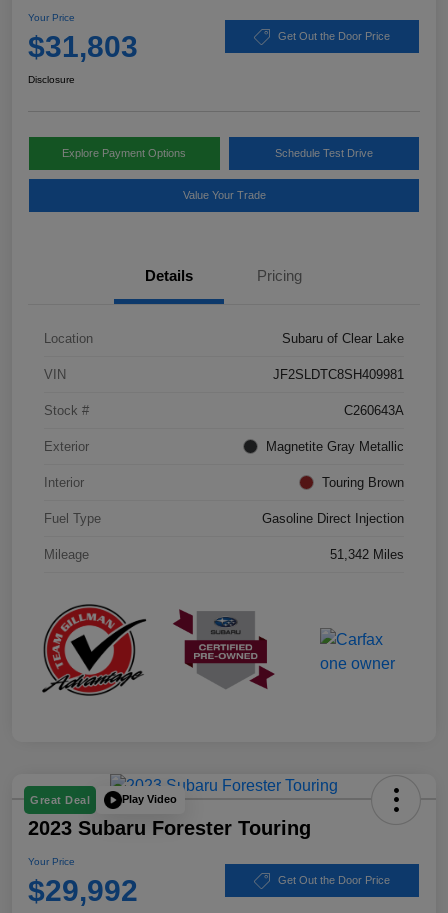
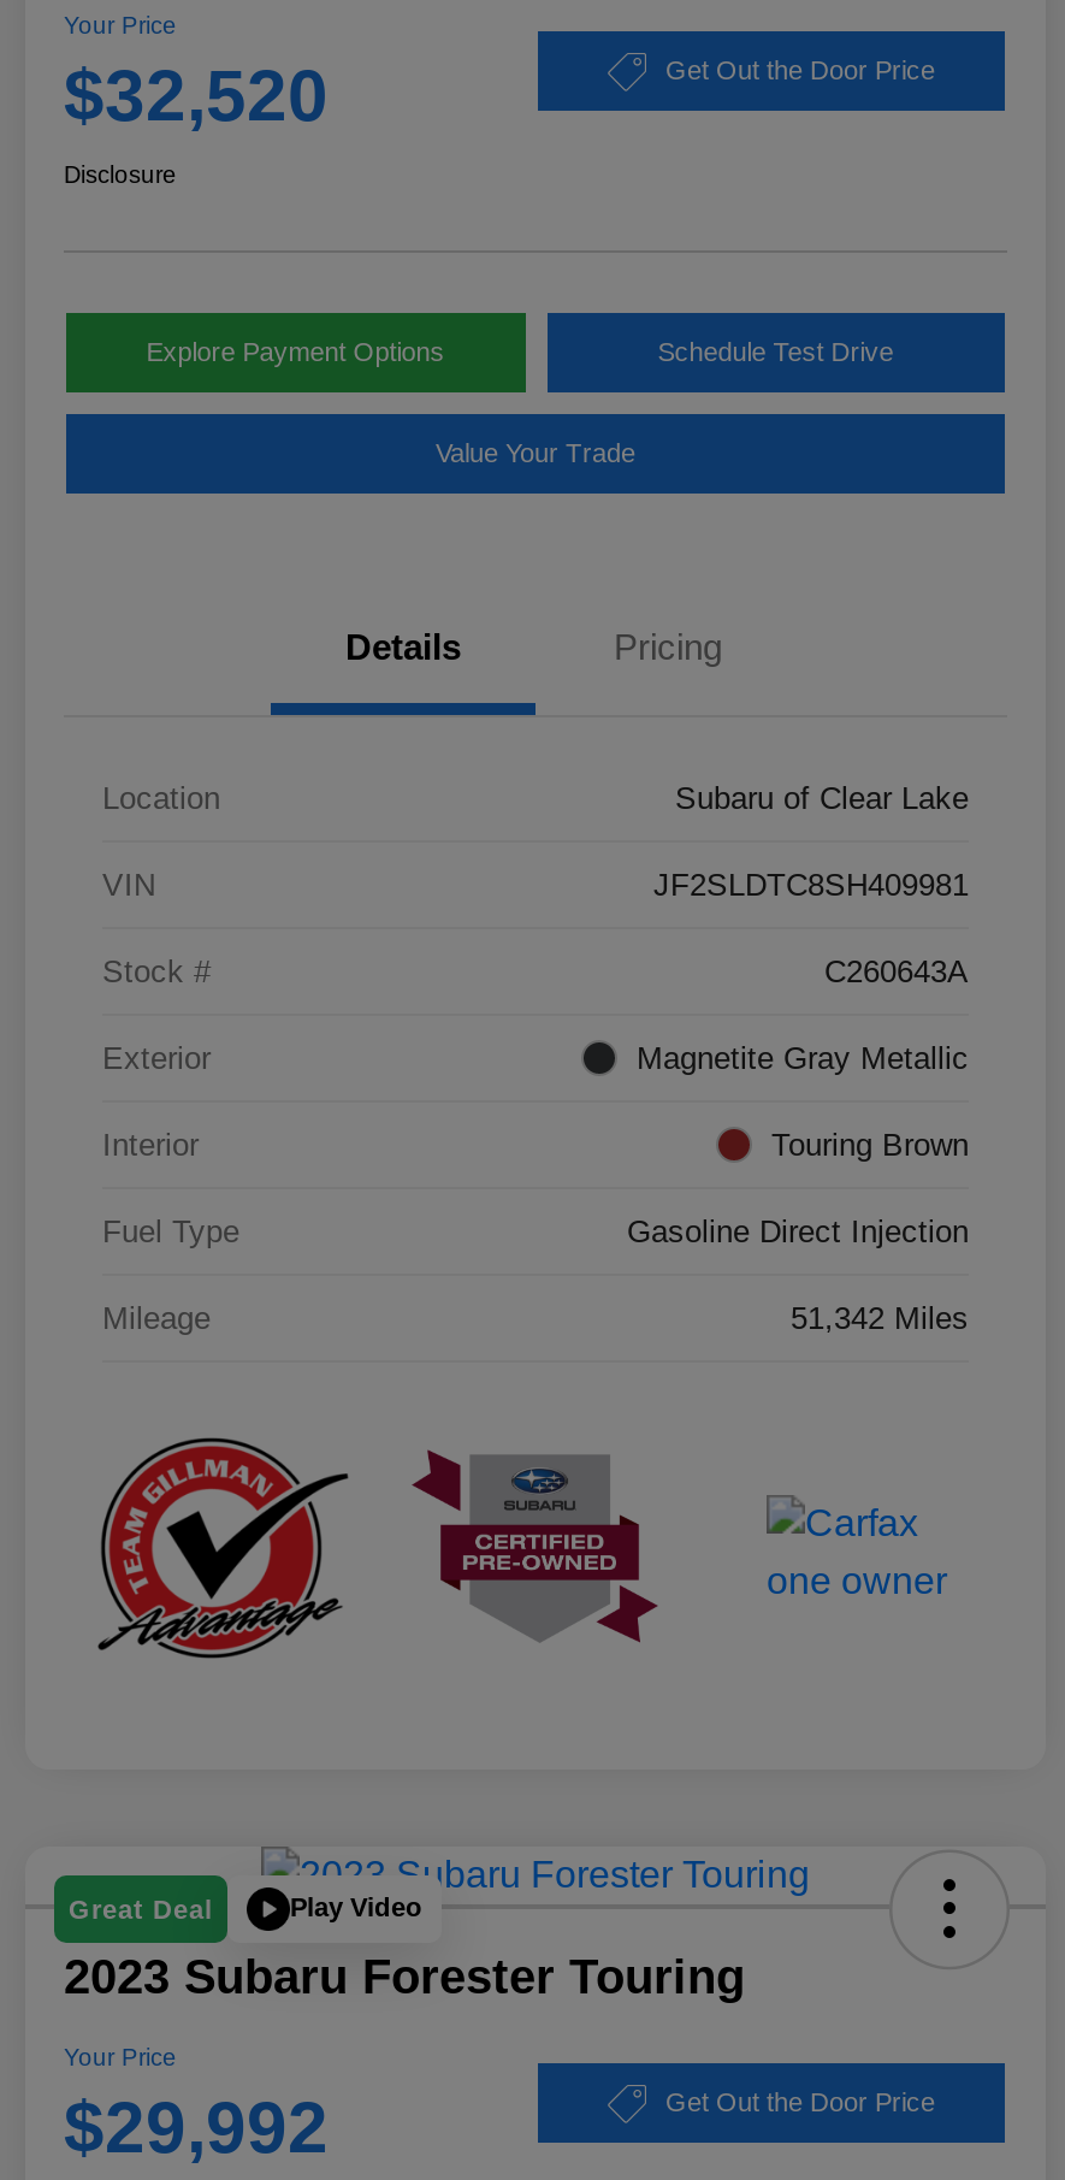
- $31,803
+ $32,520
